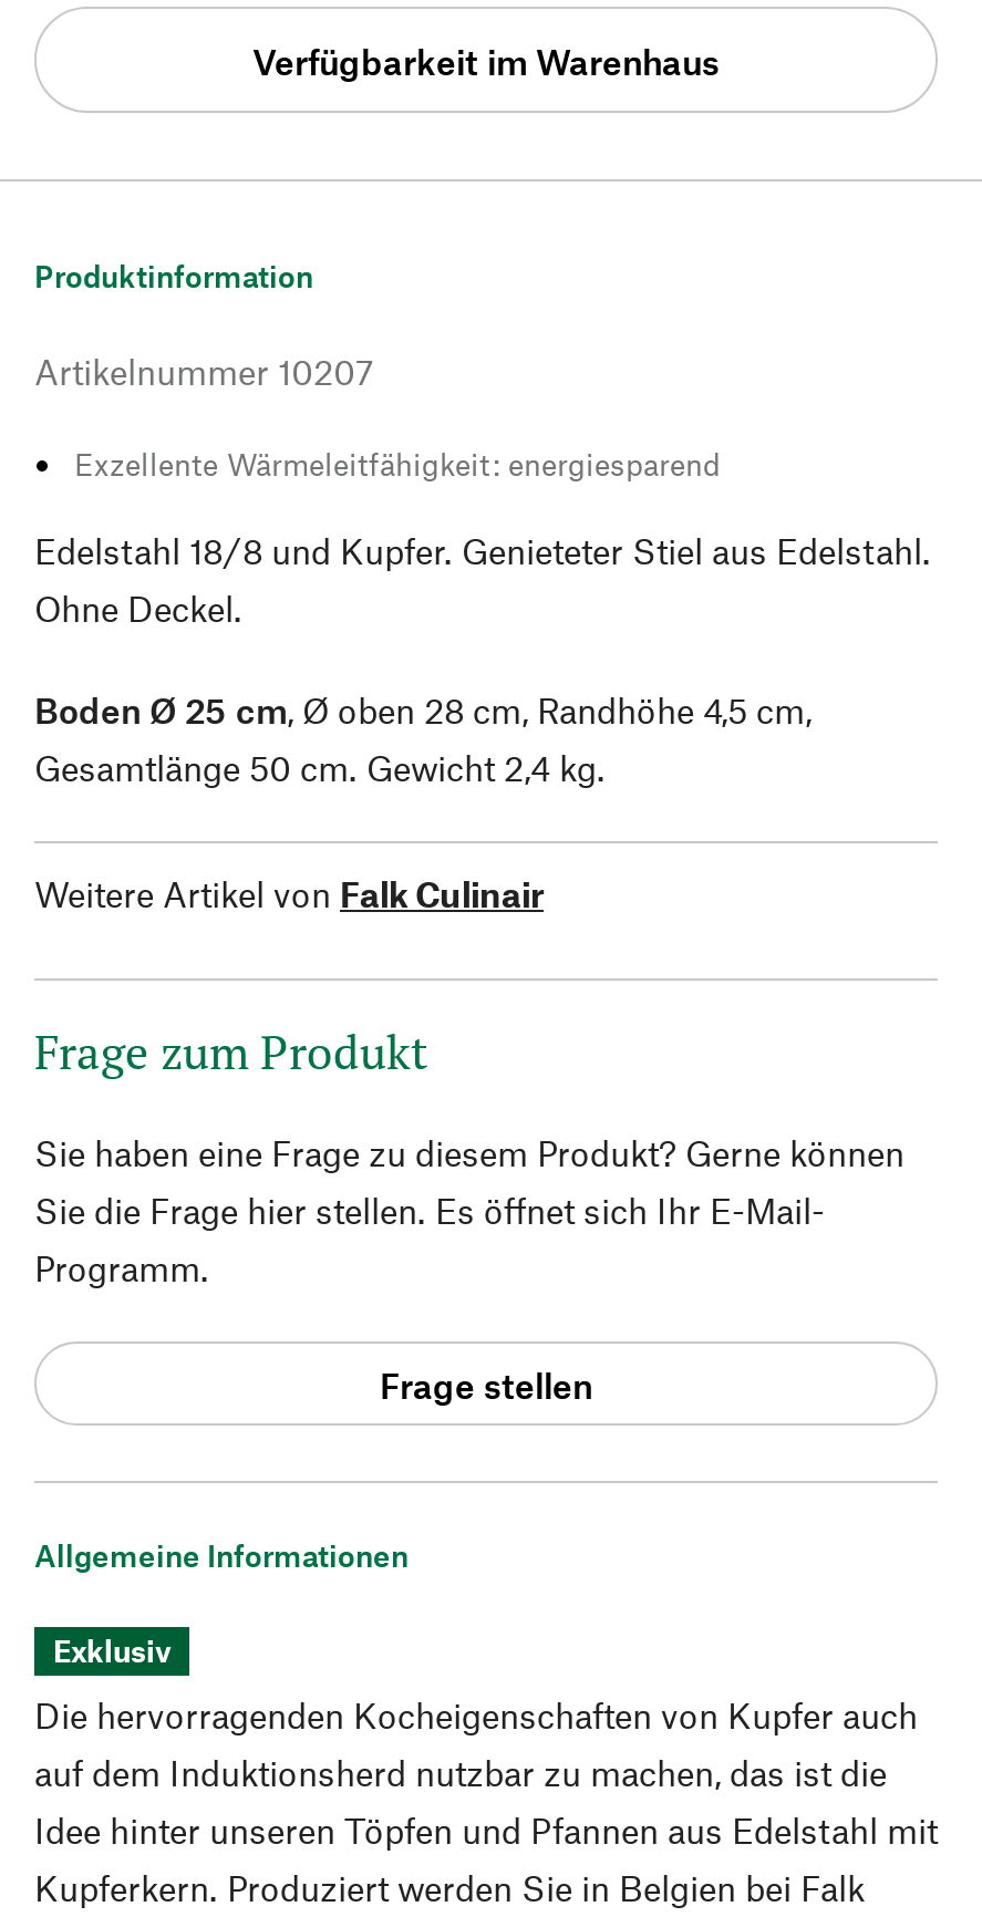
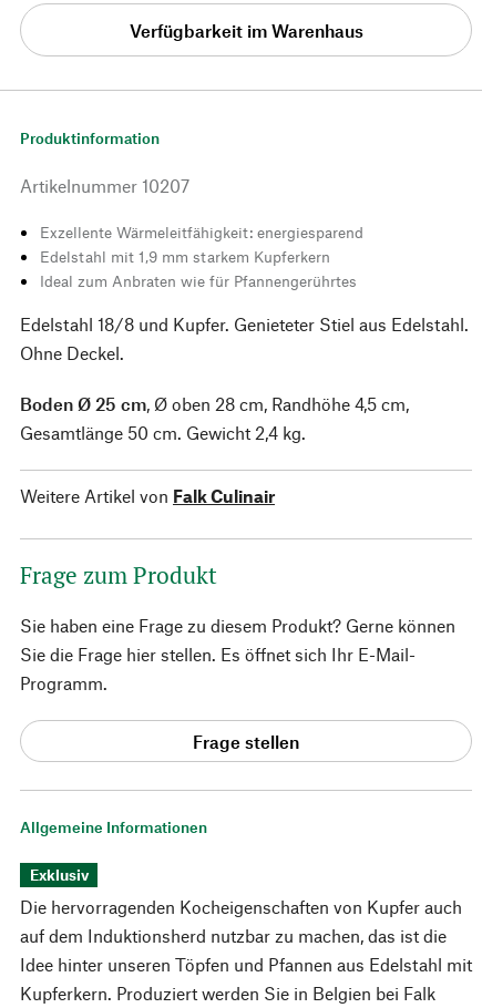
+ Edelstahl mit 1,9 mm starkem Kupferkern
+ Ideal zum Anbraten wie für Pfannengerührtes
